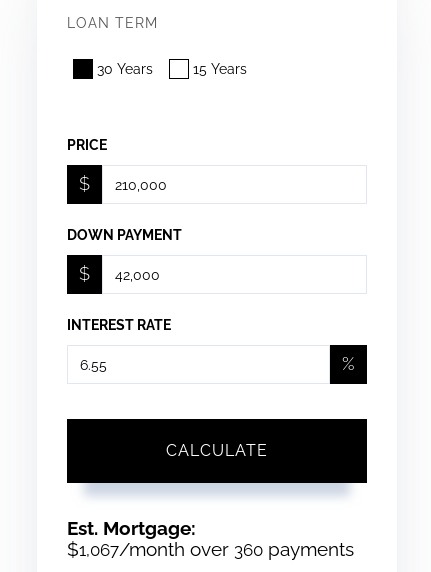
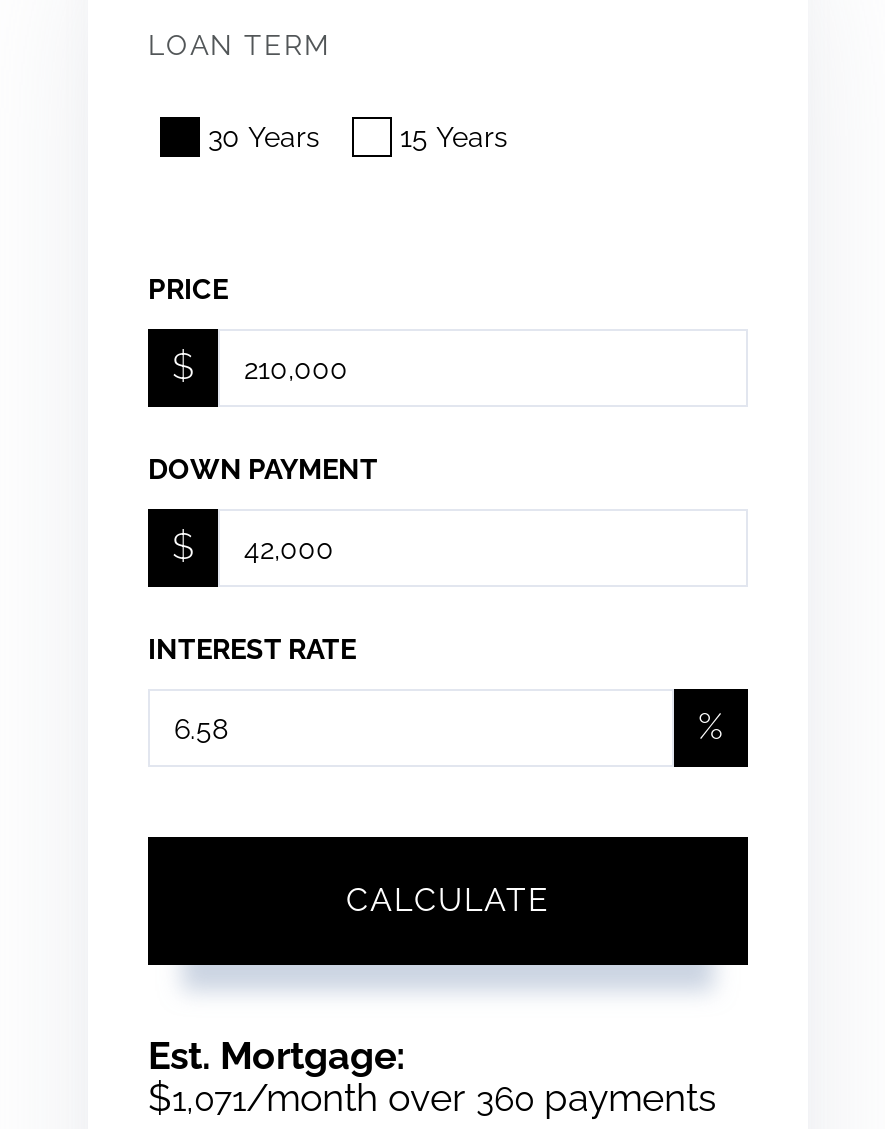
- $1,067/month over 360 payments
+ $1,071/month over 360 payments
